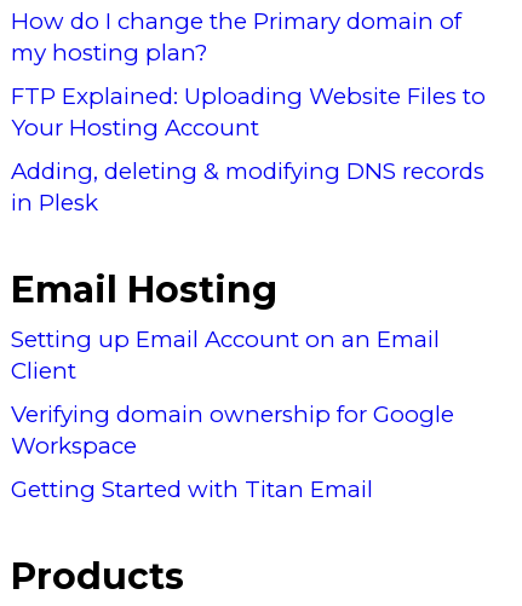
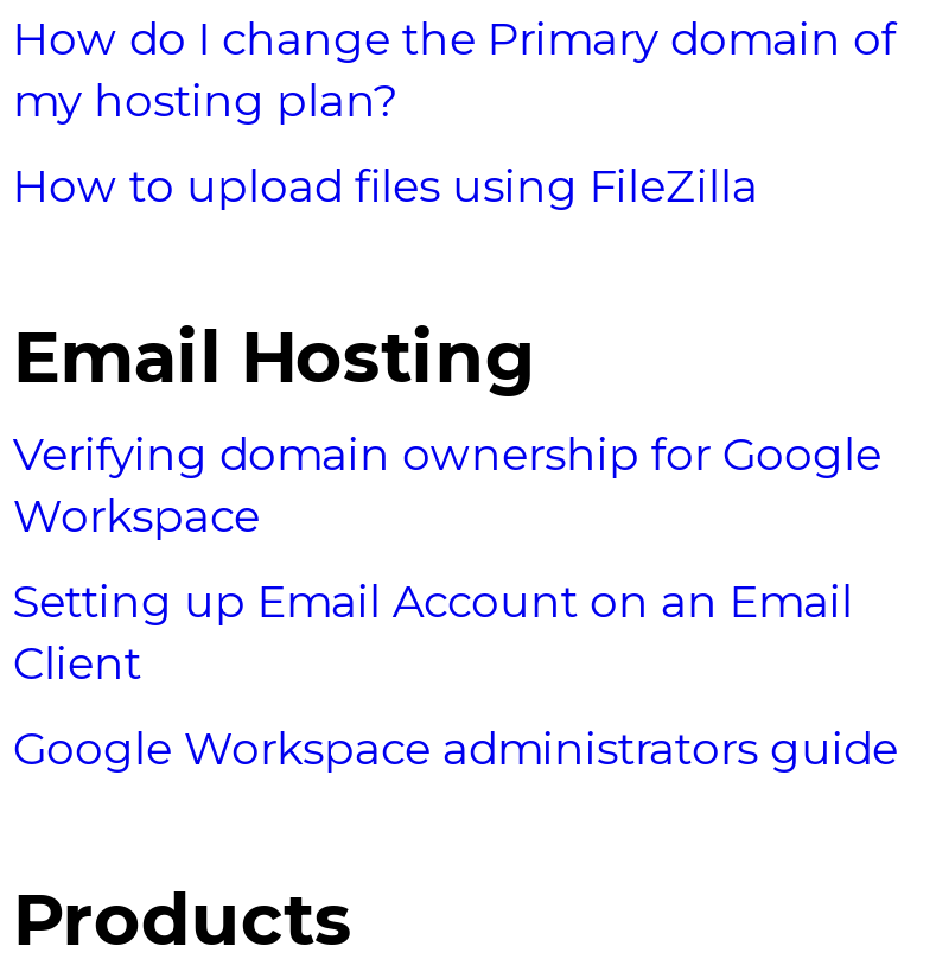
- FTP Explained: Uploading Website Files to
- Your Hosting Account
- Adding, deleting & modifying DNS records
- in Plesk
+ How to upload files using FileZilla

moved up: Verifying domain ownership for Google | Workspace

- Getting Started with Titan Email
+ Google Workspace administrators guide
